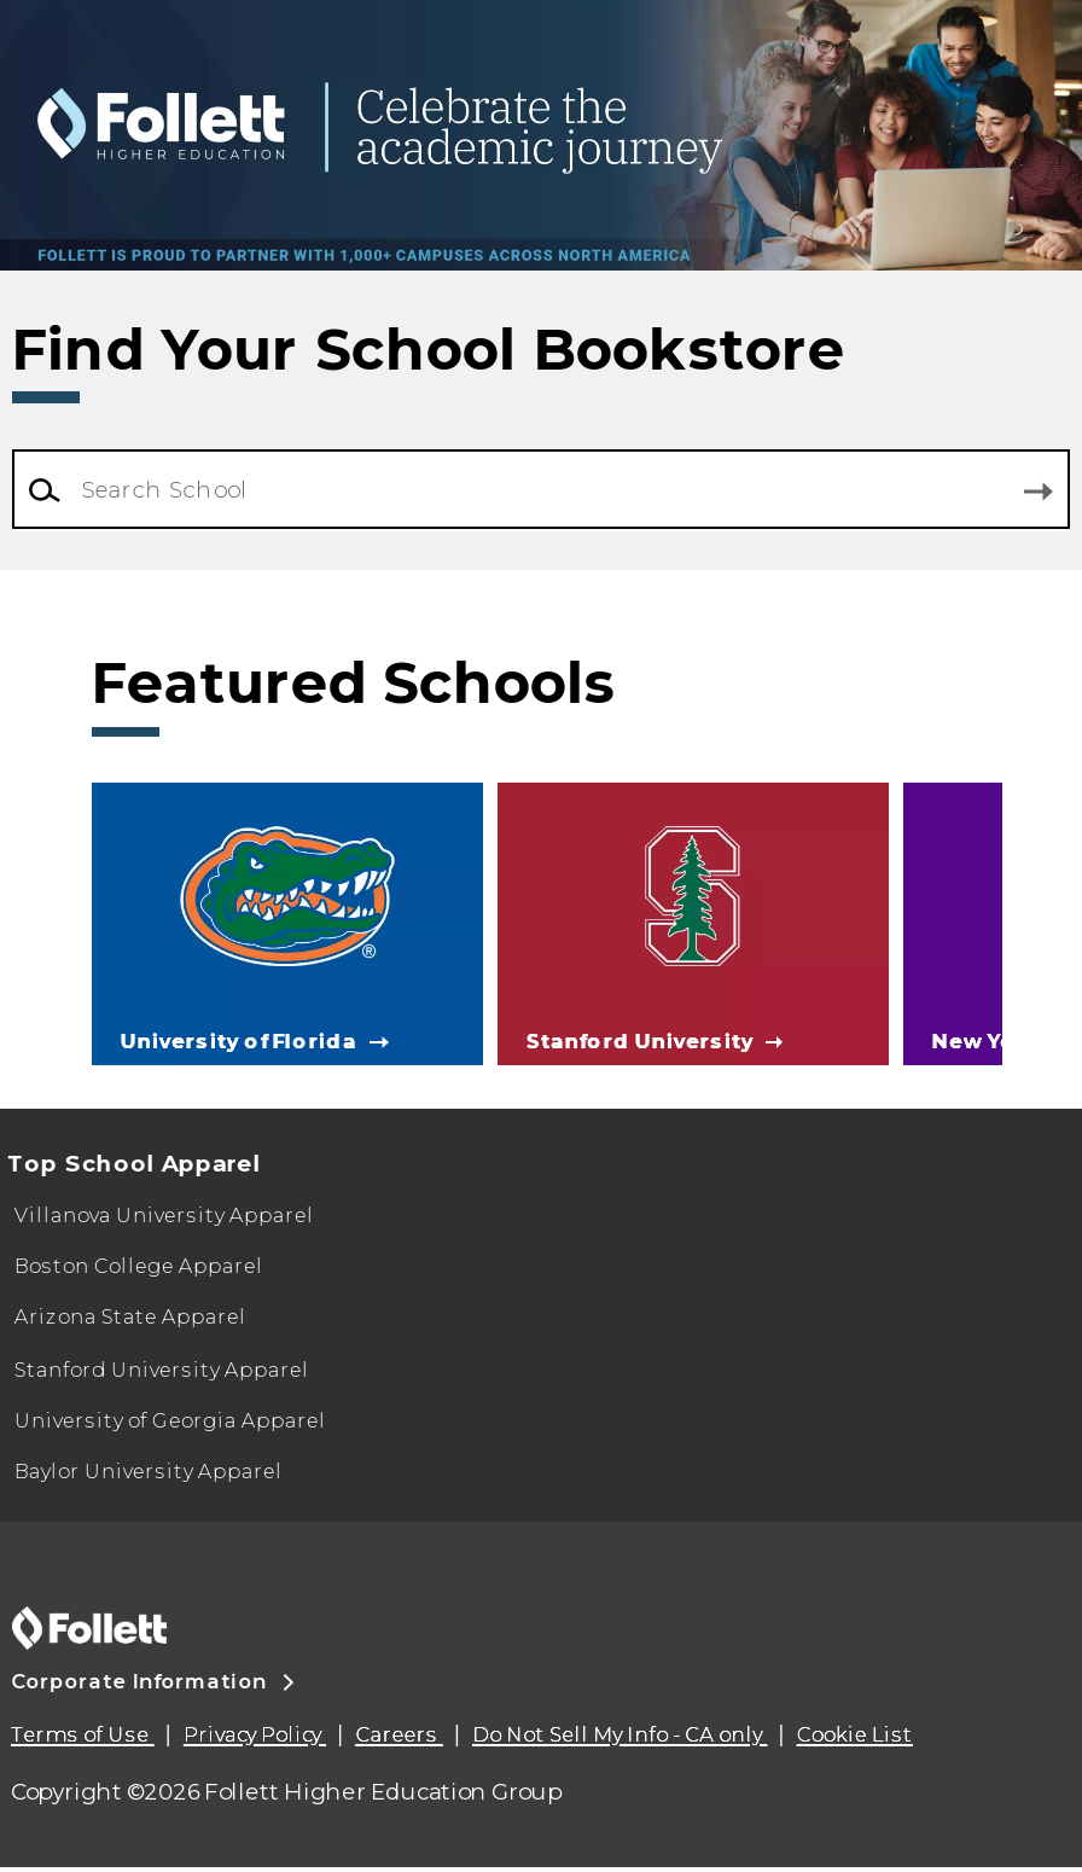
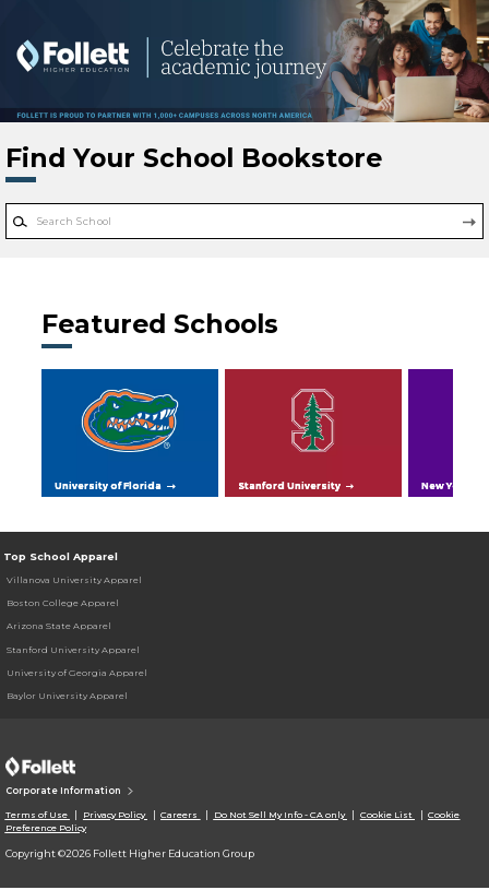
+ Cookie
+ Preference Policy
